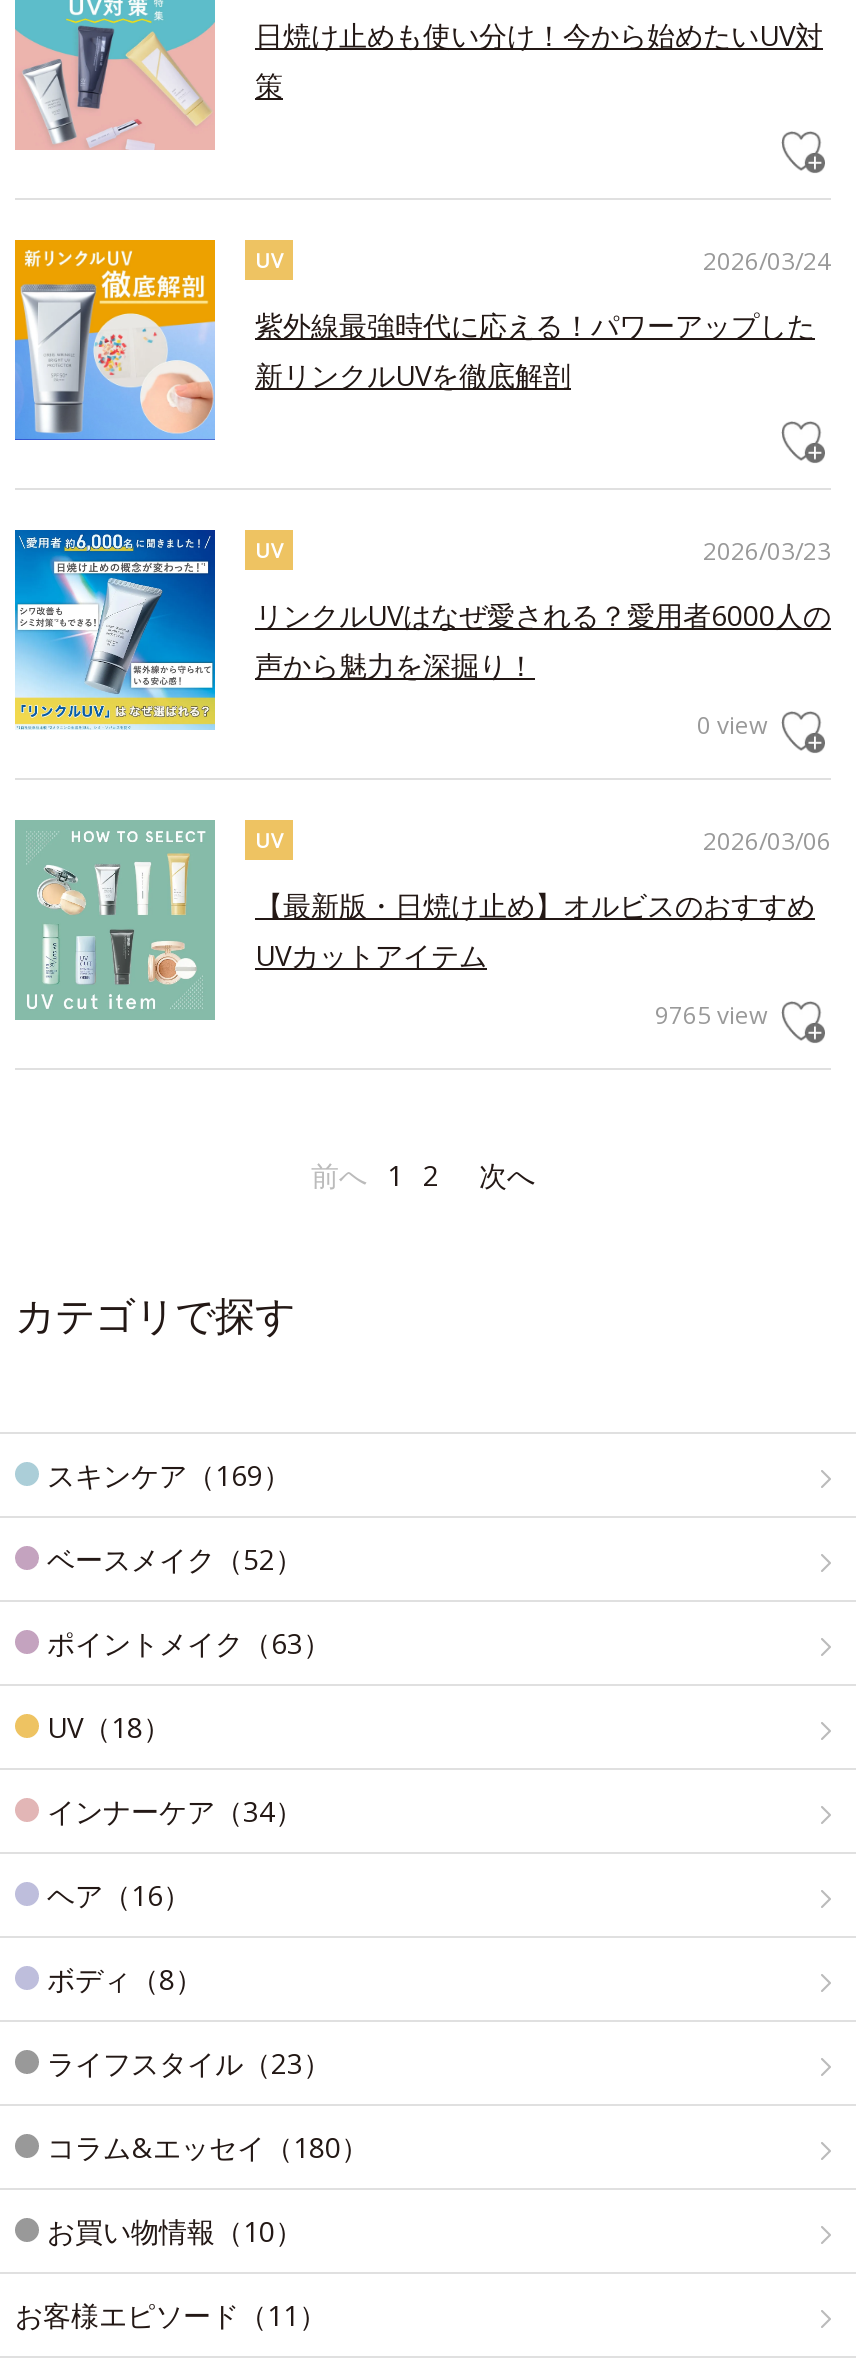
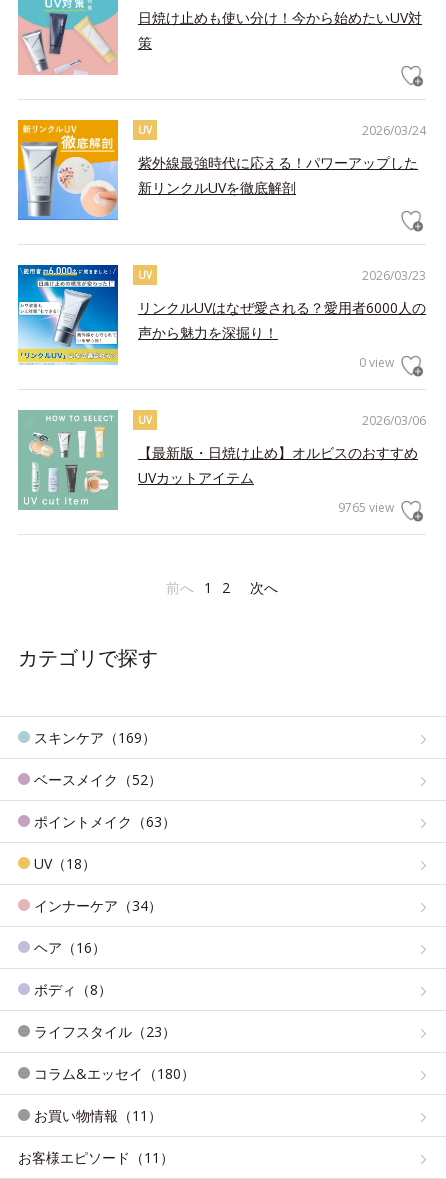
- お買い物情報（10）
+ お買い物情報（11）
